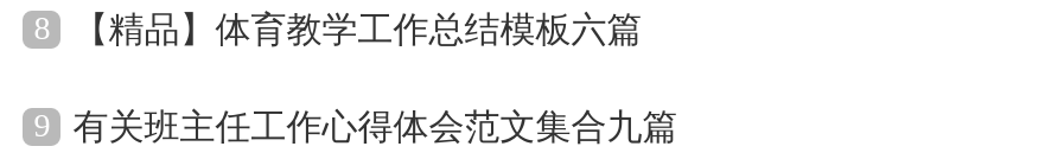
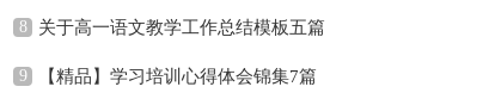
- 【精品】体育教学工作总结模板六篇
+ 关于高一语文教学工作总结模板五篇

- 有关班主任工作心得体会范文集合九篇
+ 【精品】学习培训心得体会锦集7篇
